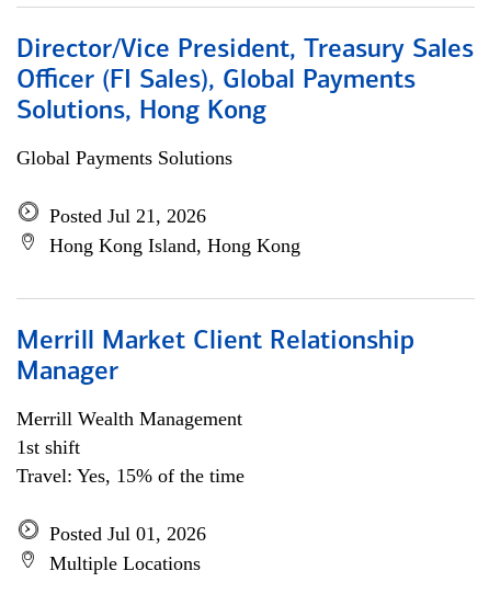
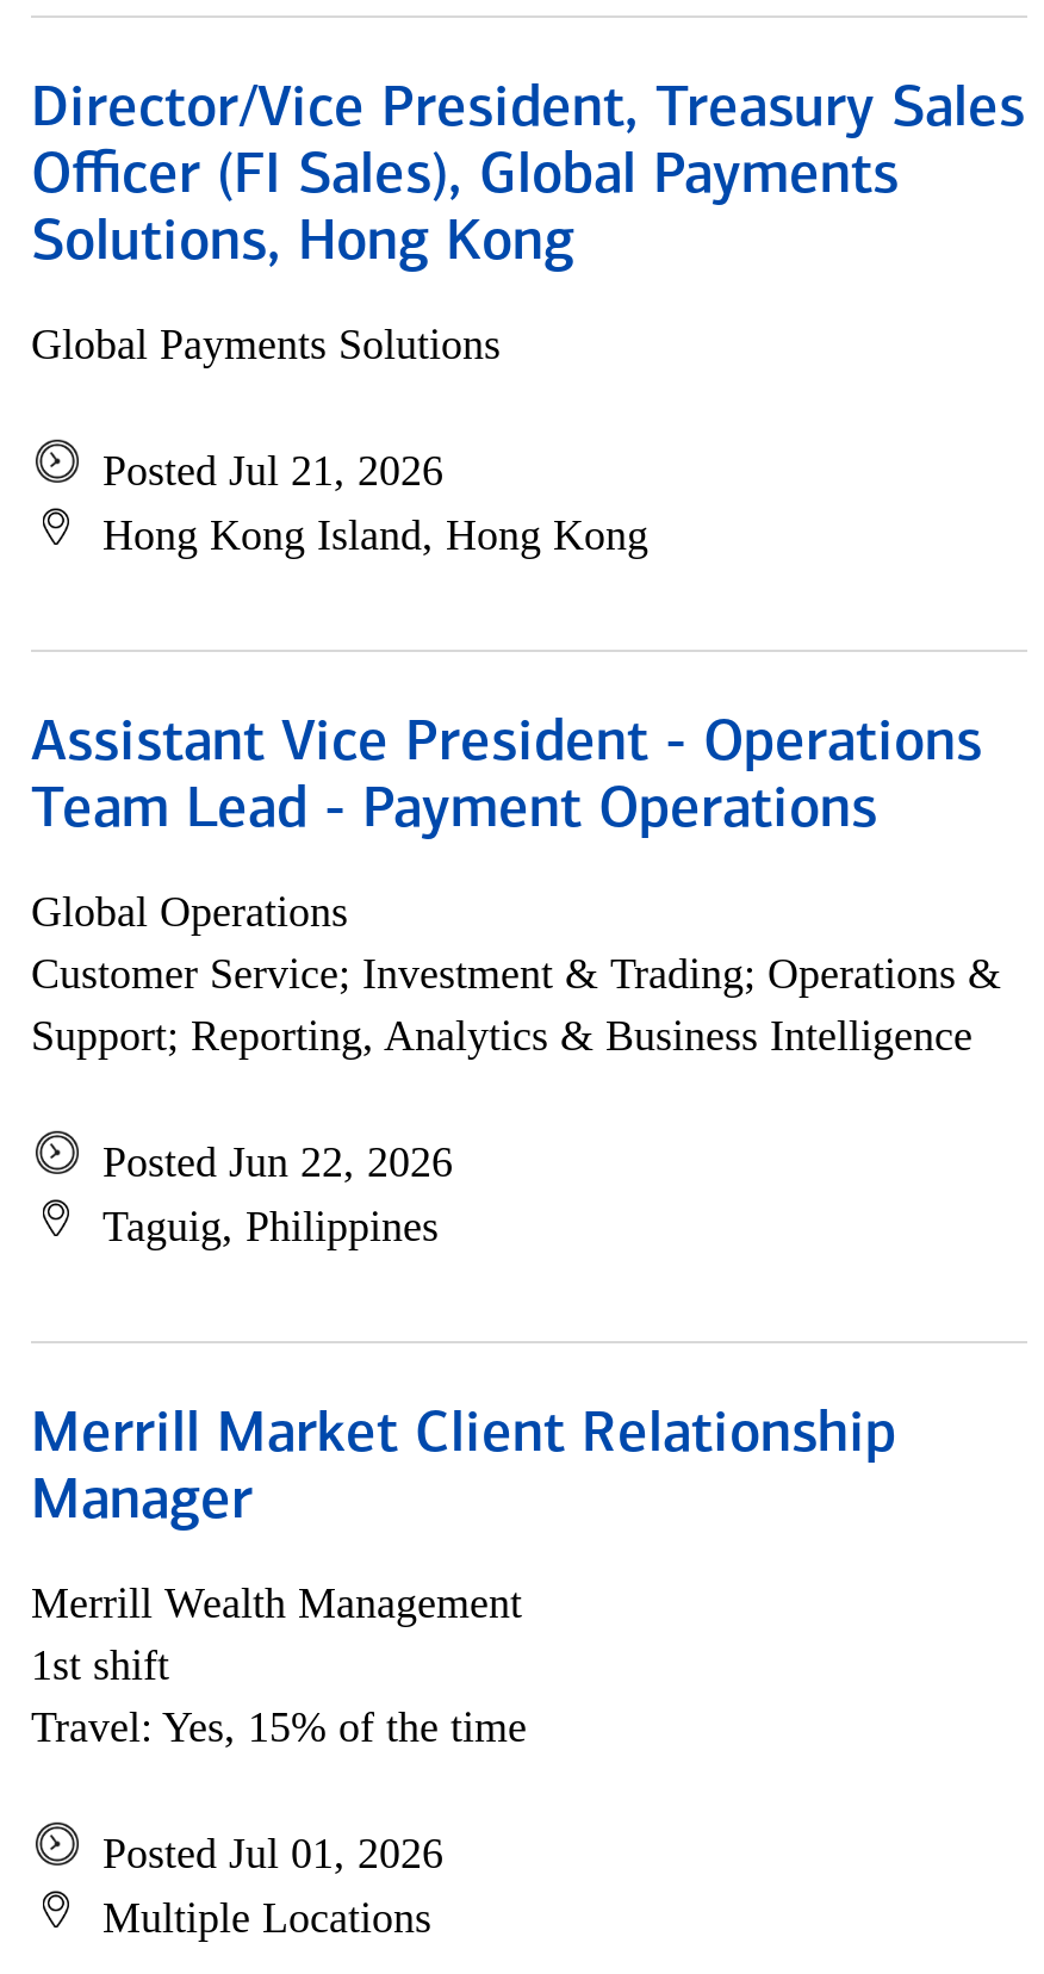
+ Assistant Vice President - Operations
+ Team Lead - Payment Operations
+ Global Operations
+ Customer Service; Investment & Trading; Operations &
+ Support; Reporting, Analytics & Business Intelligence
+ Posted Jun 22, 2026
+ Taguig, Philippines
